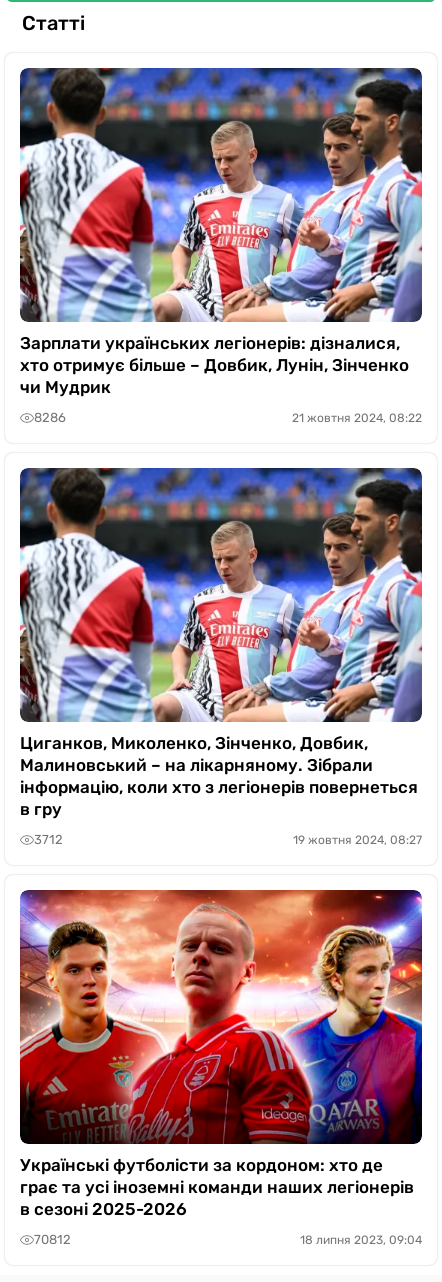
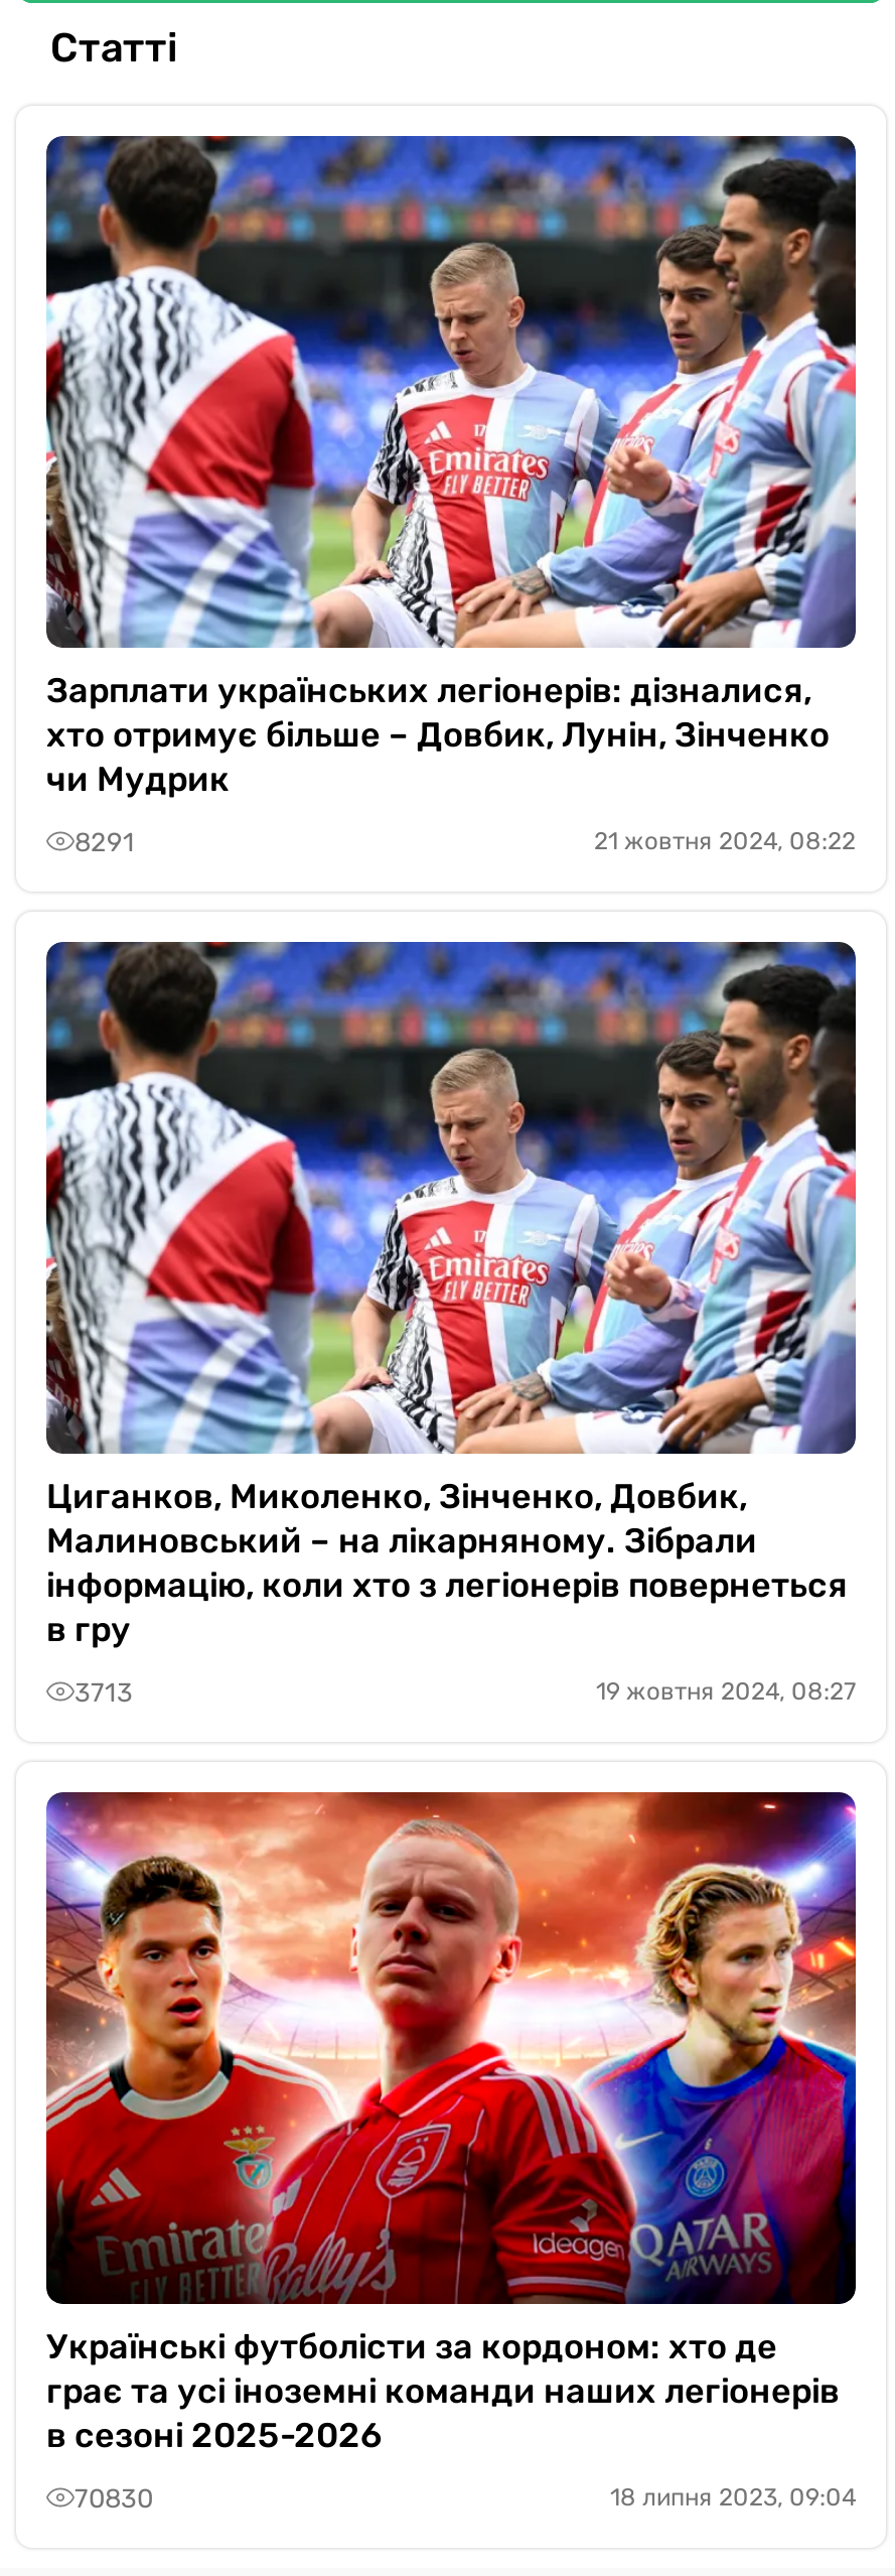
- 8286
+ 8291

- 3712
+ 3713

- 70812
+ 70830
